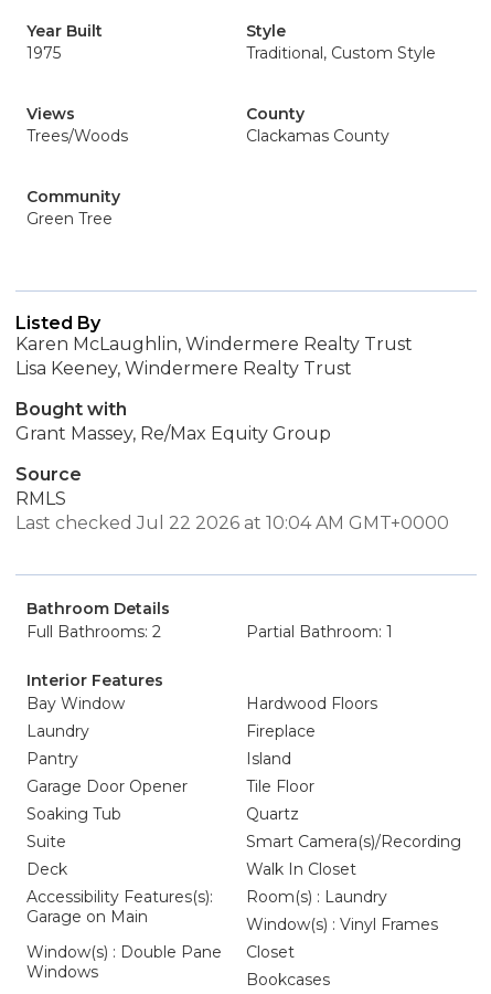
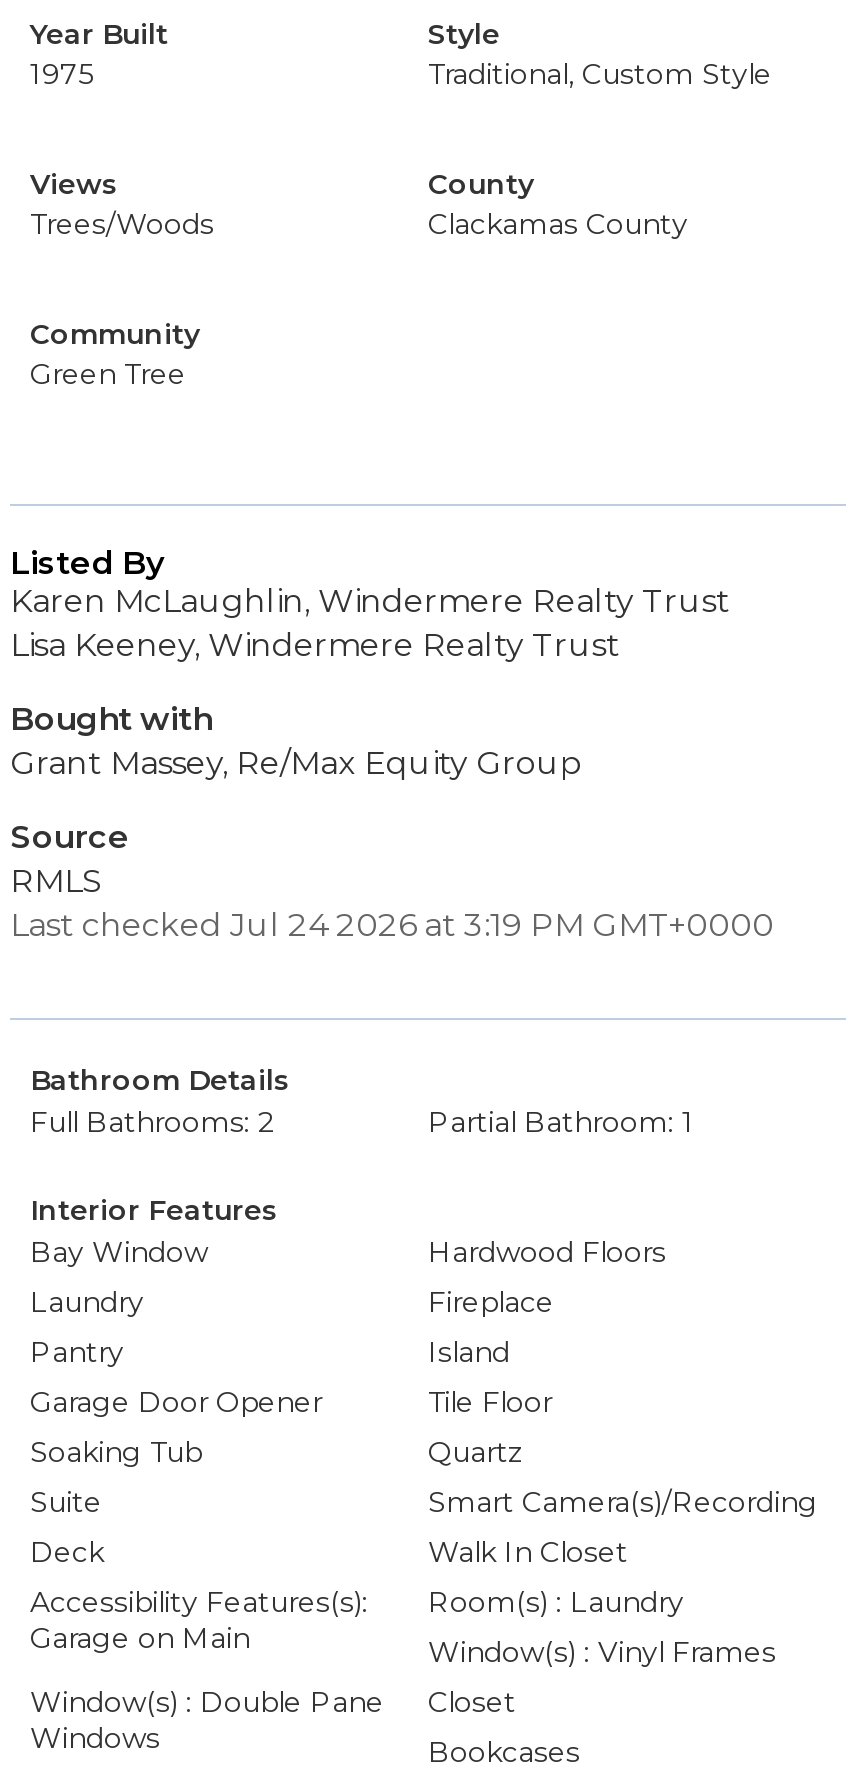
- Last checked Jul 22 2026 at 10:04 AM GMT+0000
+ Last checked Jul 24 2026 at 3:19 PM GMT+0000
